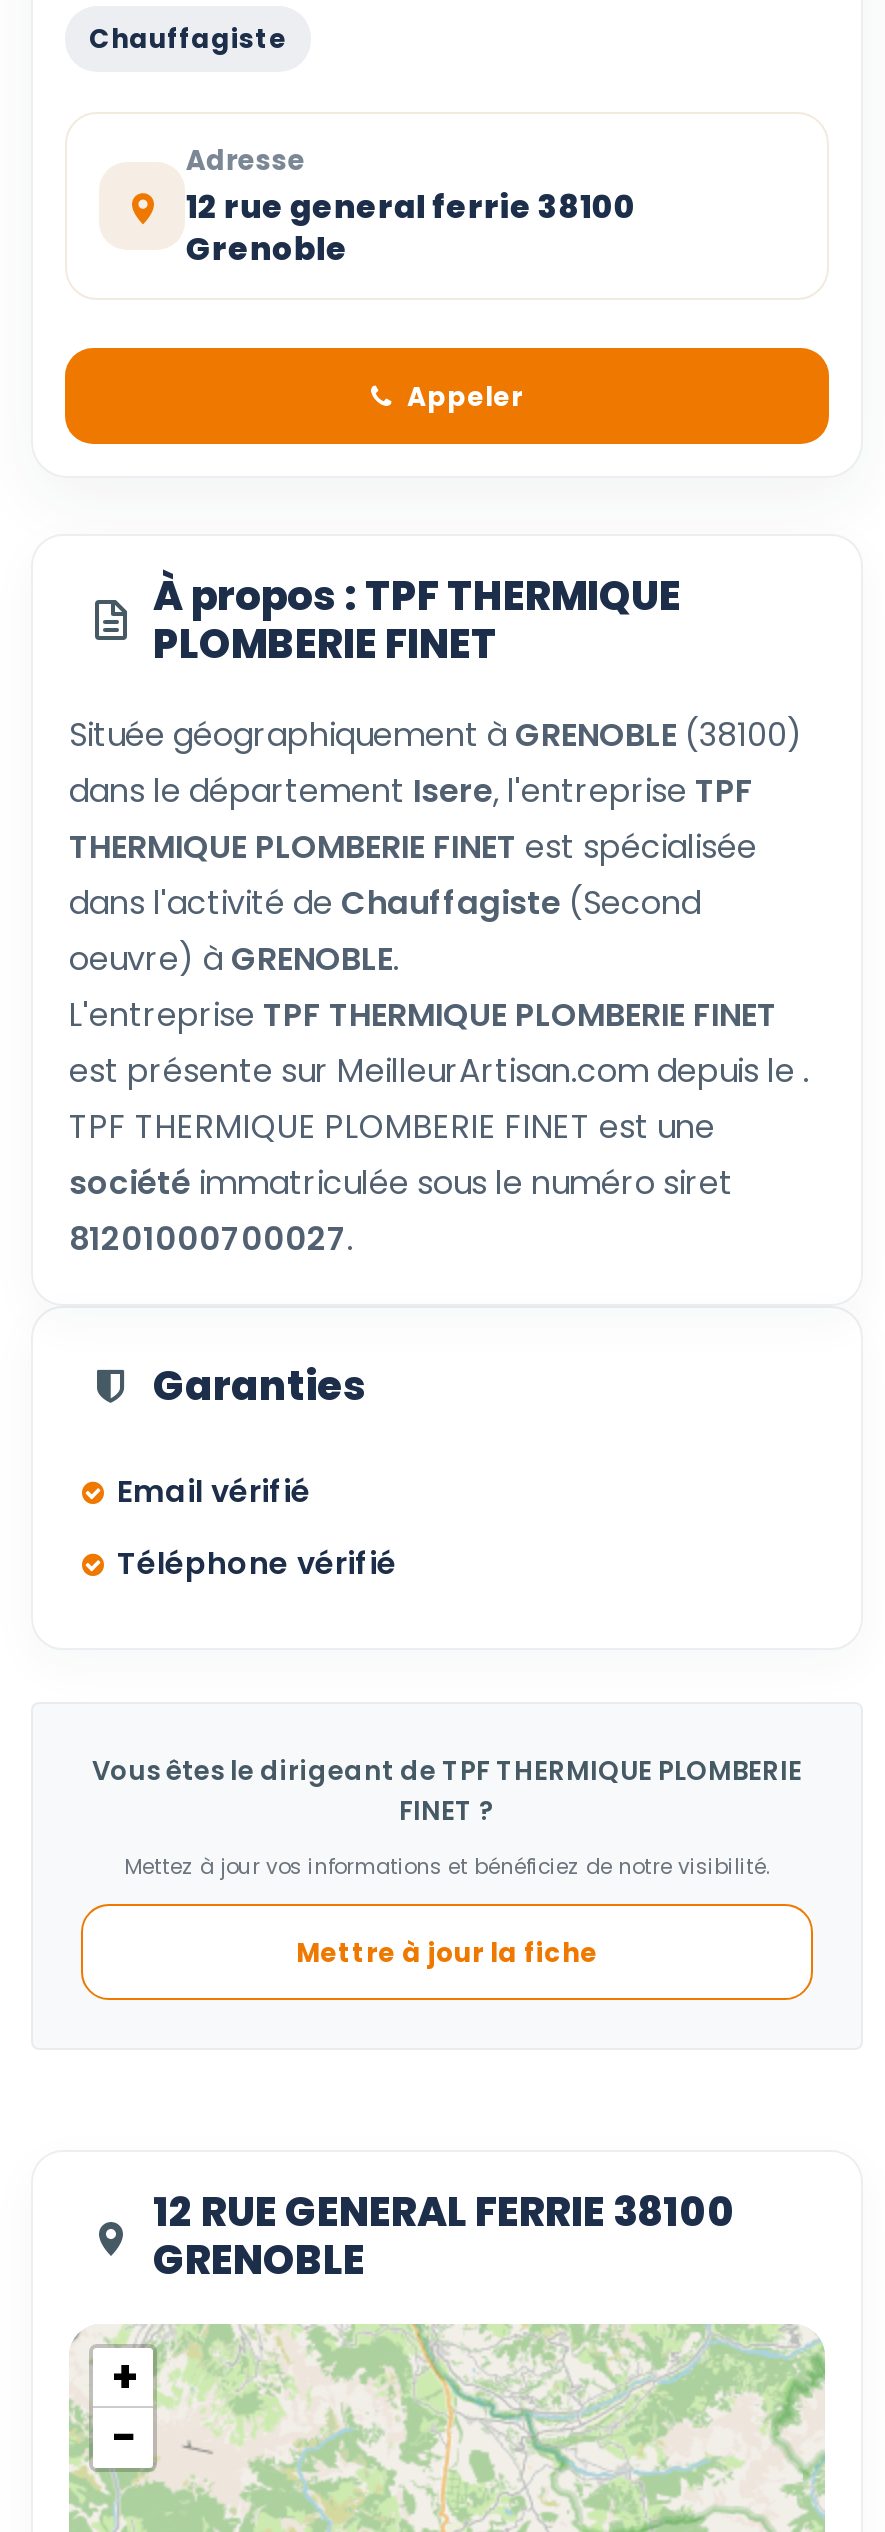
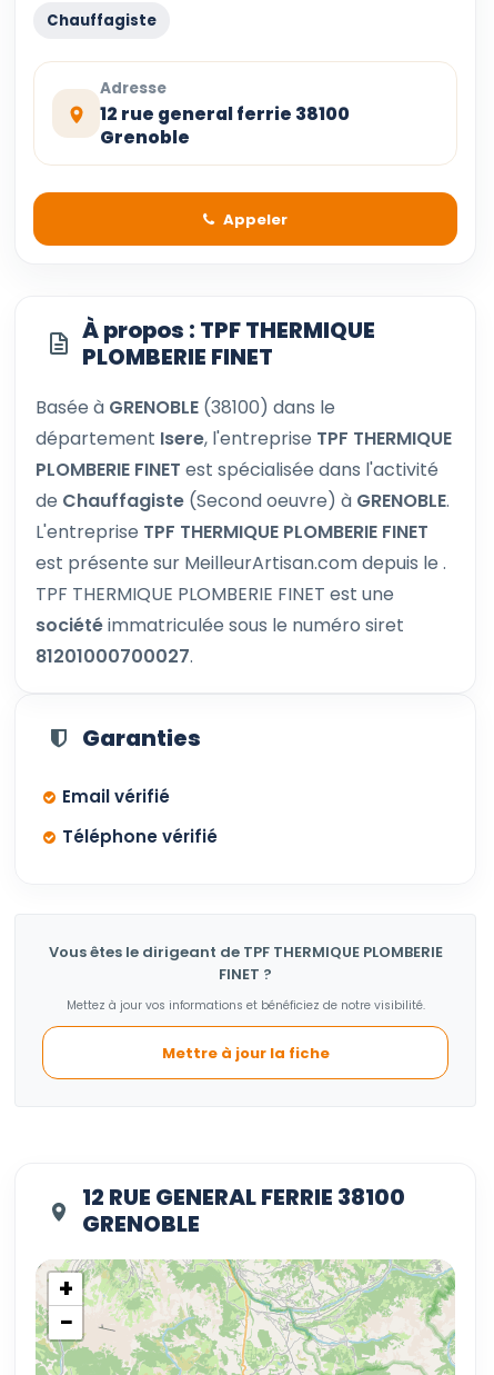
- Située géographiquement à GRENOBLE (38100)
- dans le département Isere, l'entreprise TPF
- THERMIQUE PLOMBERIE FINET est spécialisée
- dans l'activité de Chauffagiste (Second
- oeuvre) à GRENOBLE.
+ Basée à GRENOBLE (38100) dans le
+ département Isere, l'entreprise TPF THERMIQUE
+ PLOMBERIE FINET est spécialisée dans l'activité
+ de Chauffagiste (Second oeuvre) à GRENOBLE.
